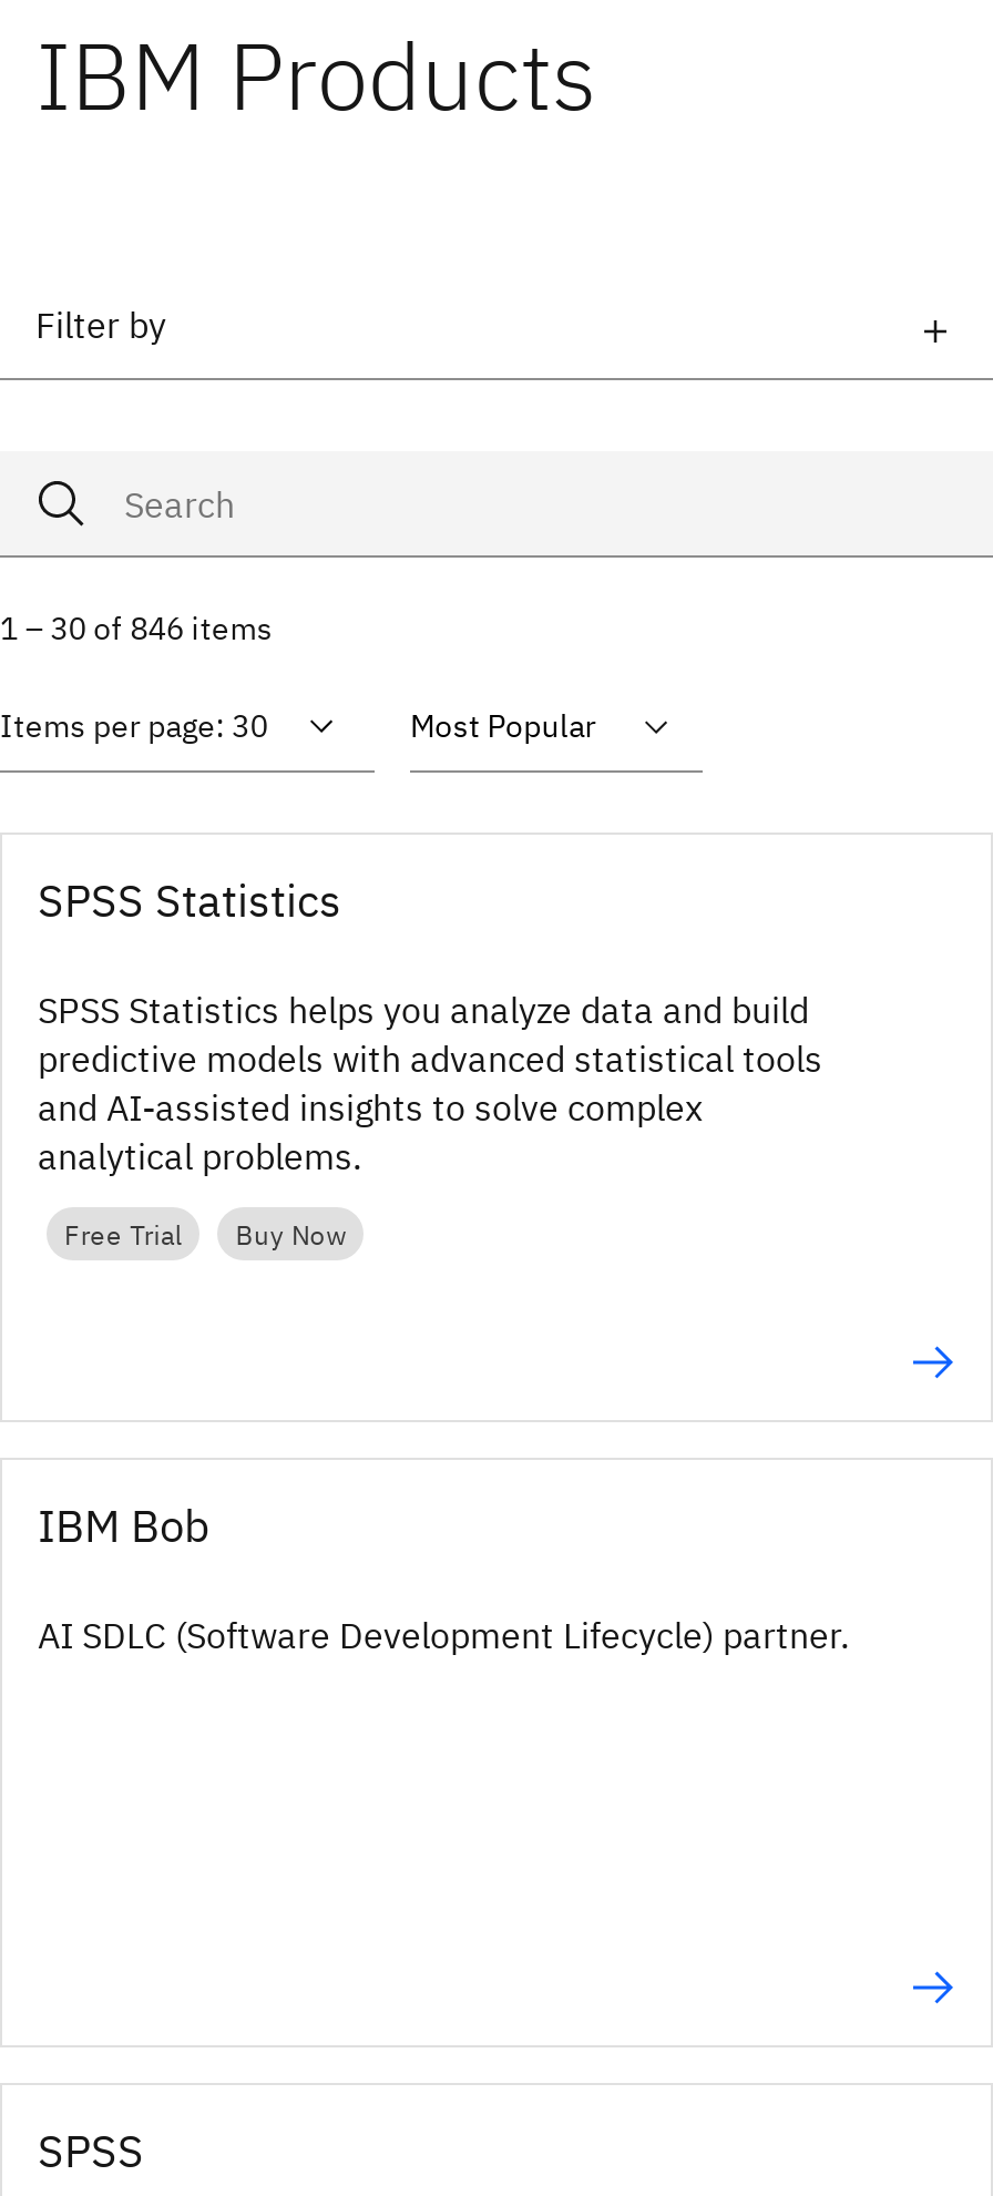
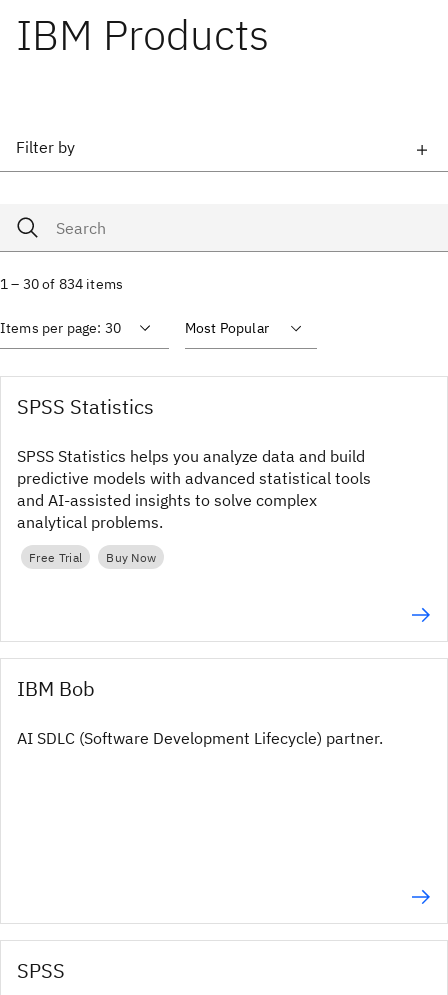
- 1 – 30 of 846 items
+ 1 – 30 of 834 items
